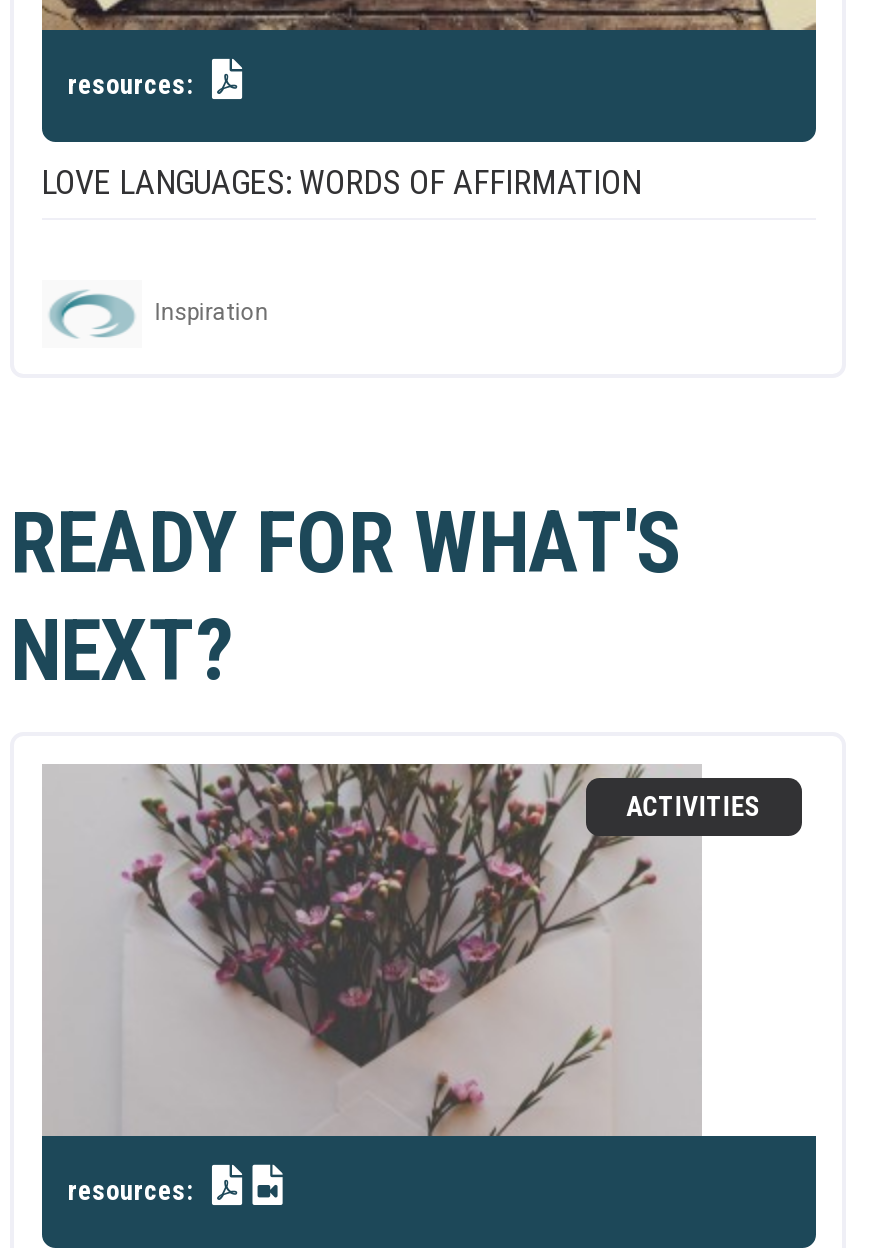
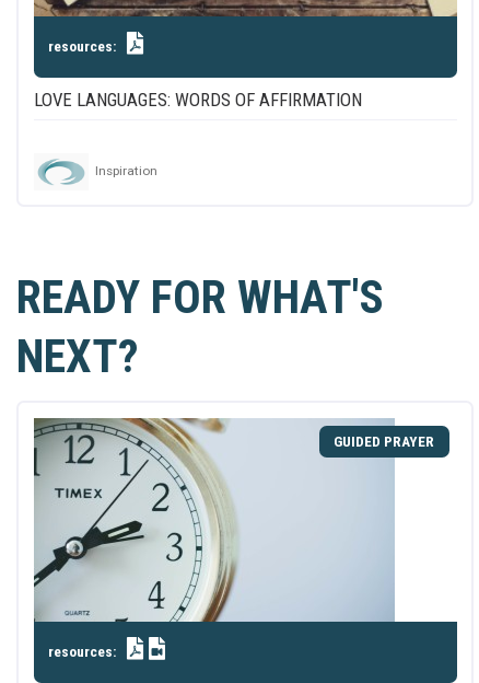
- [image]
- ACTIVITIES
+ [image]
+ GUIDED PRAYER
